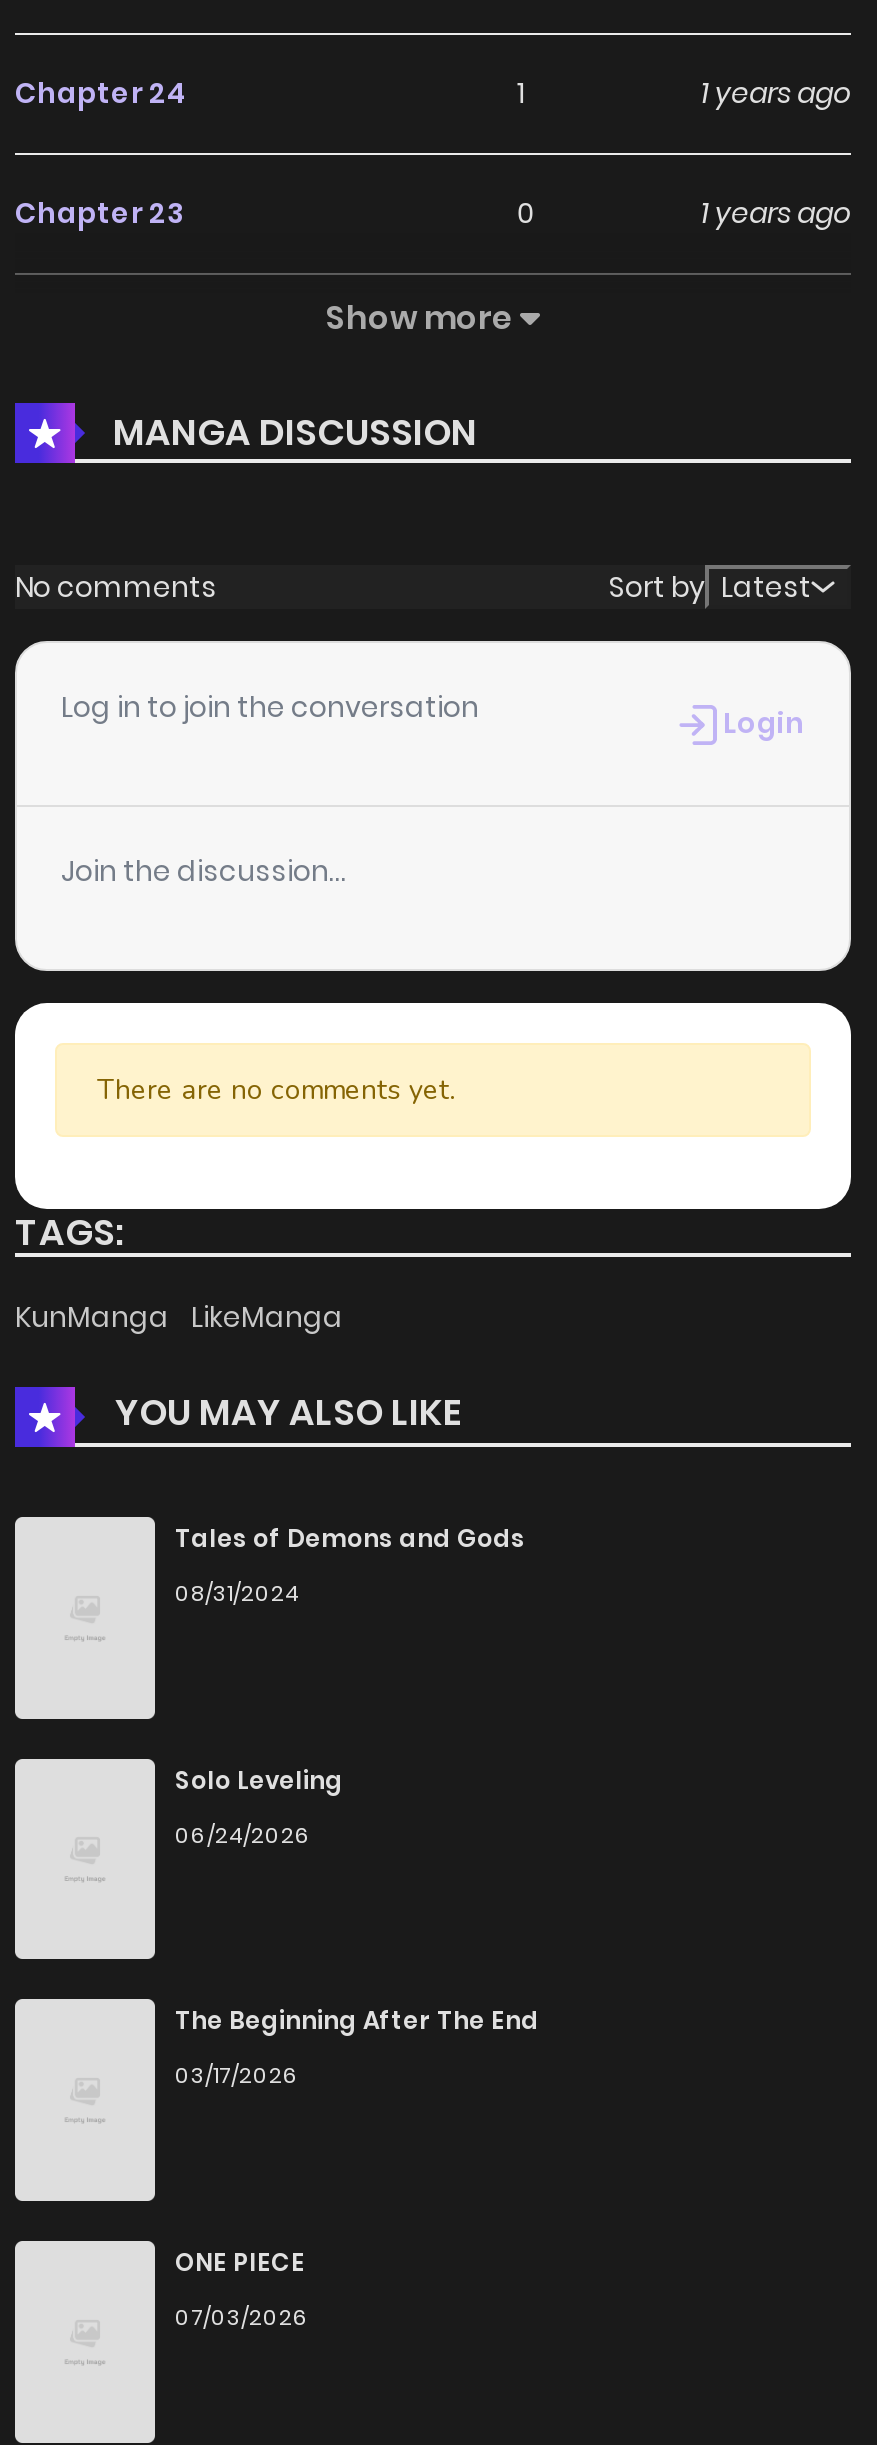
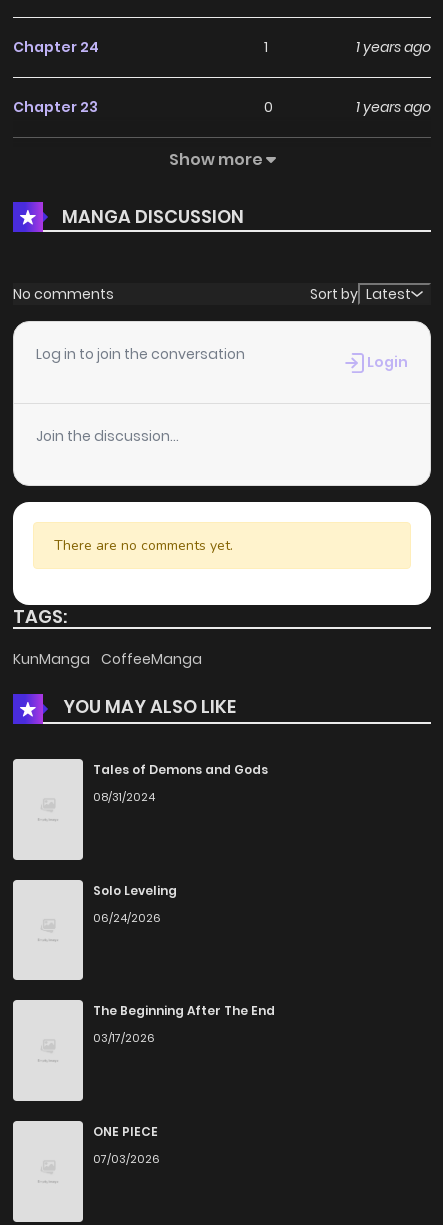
- KunManga LikeManga
+ KunManga CoffeeManga
